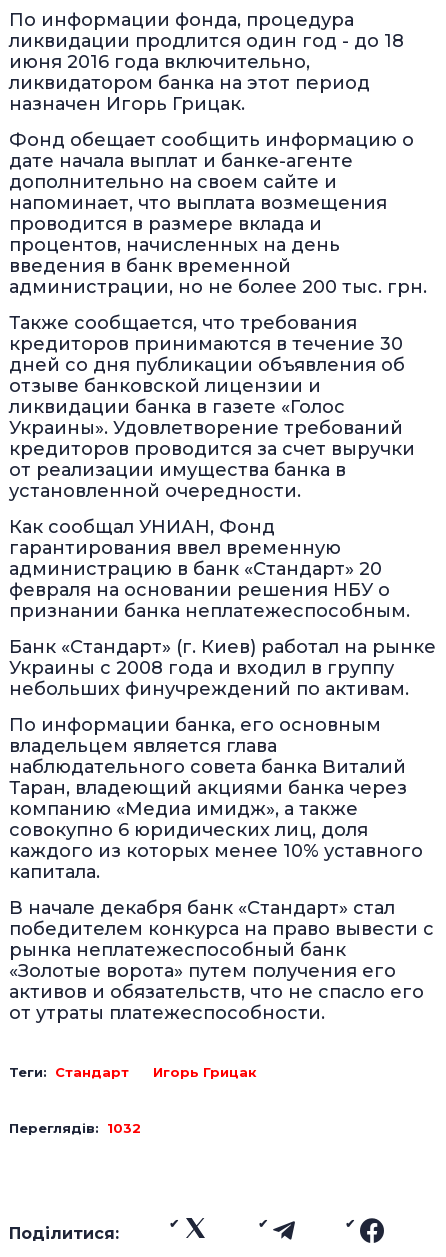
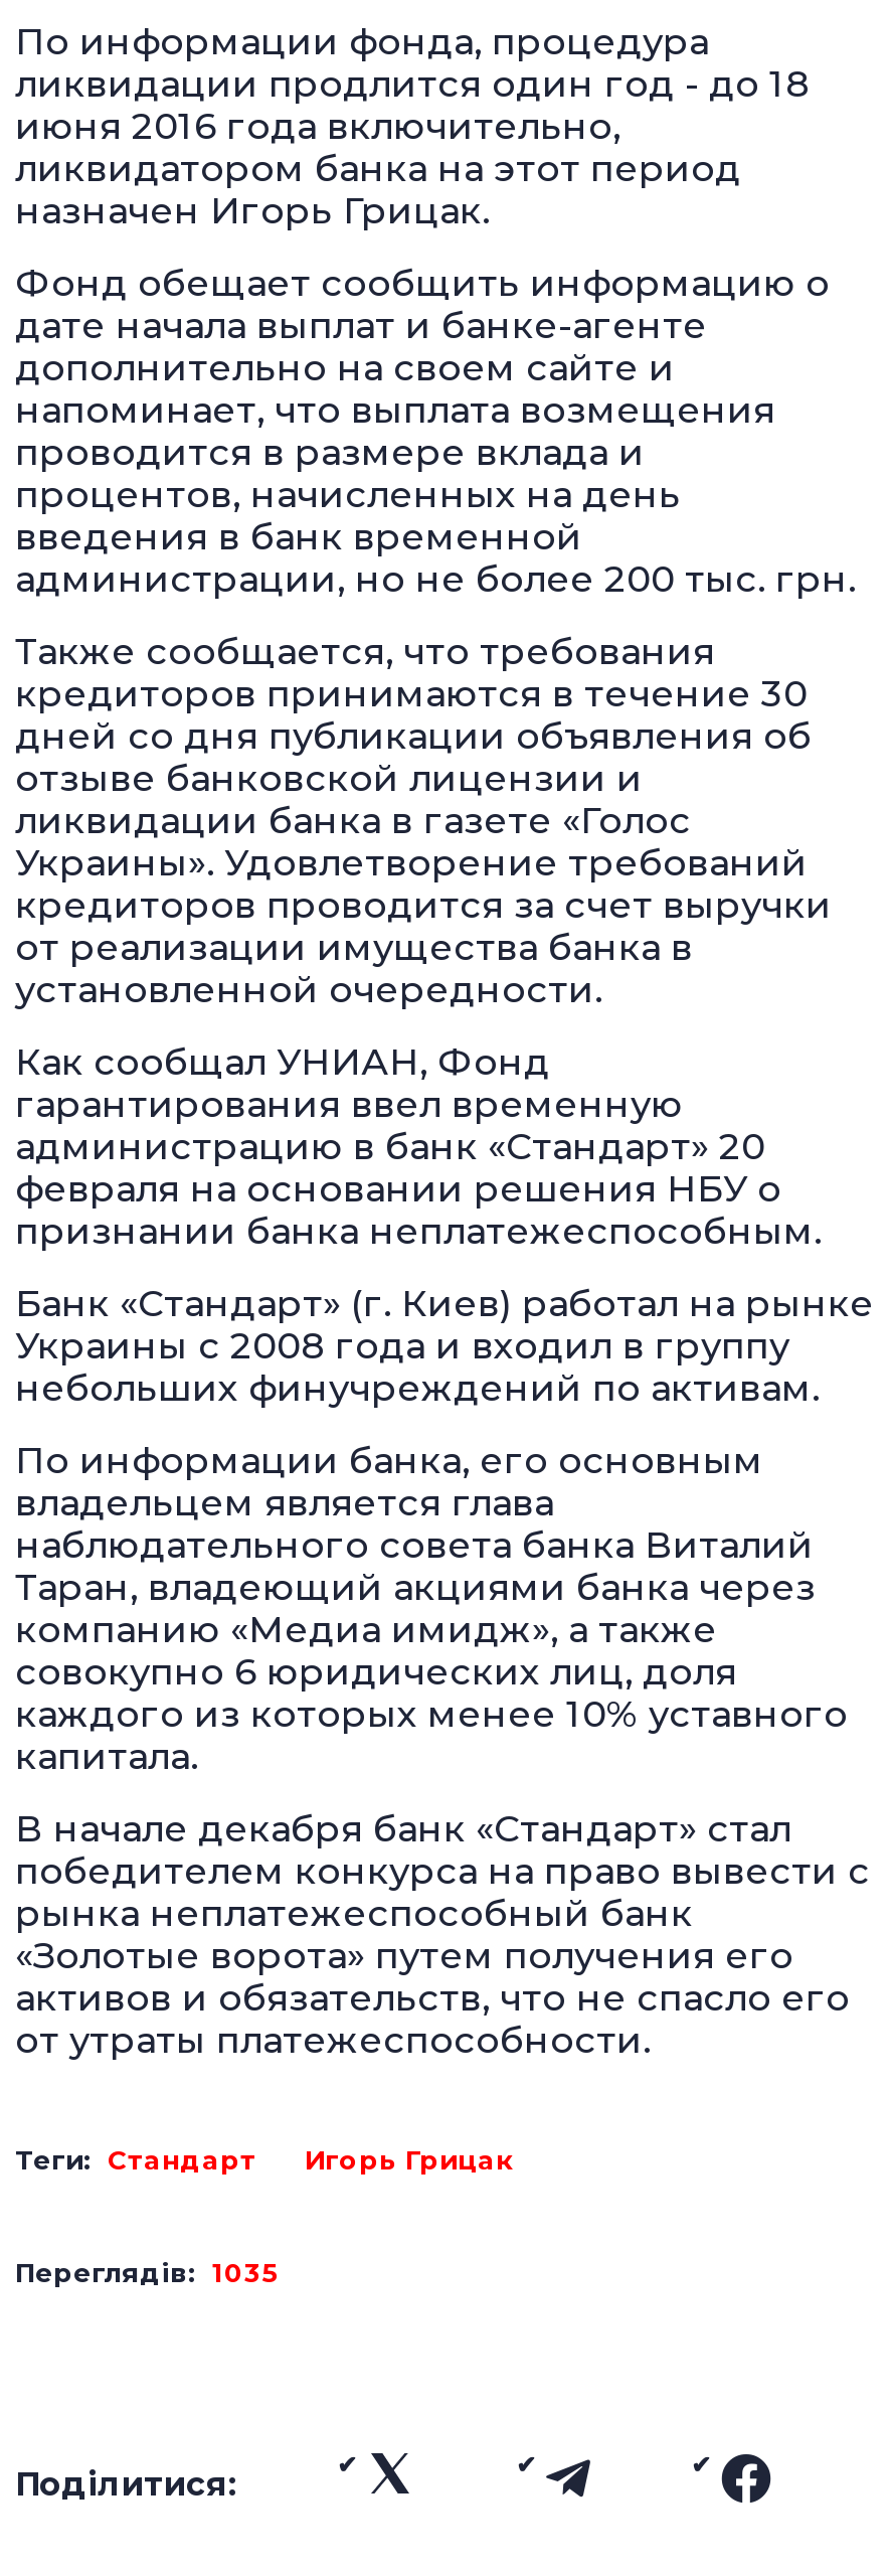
- Переглядів: 1032
+ Переглядів: 1035
